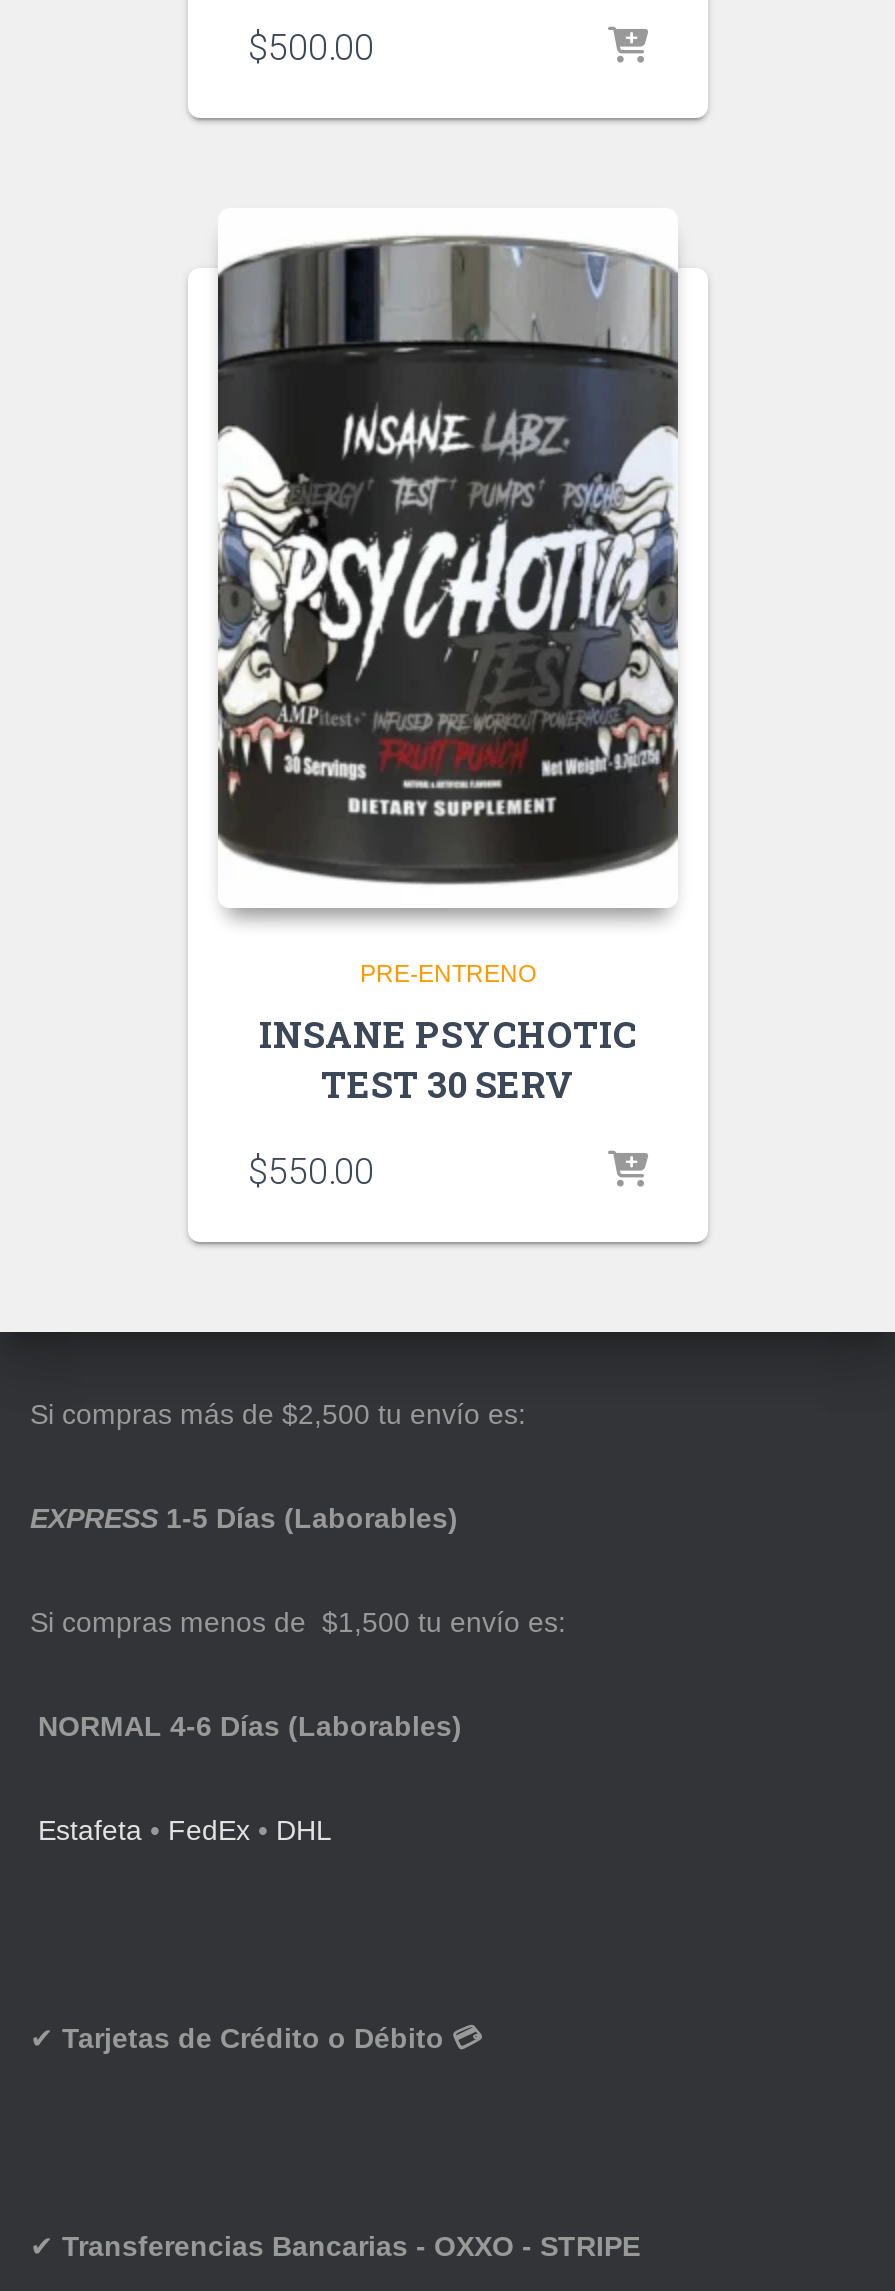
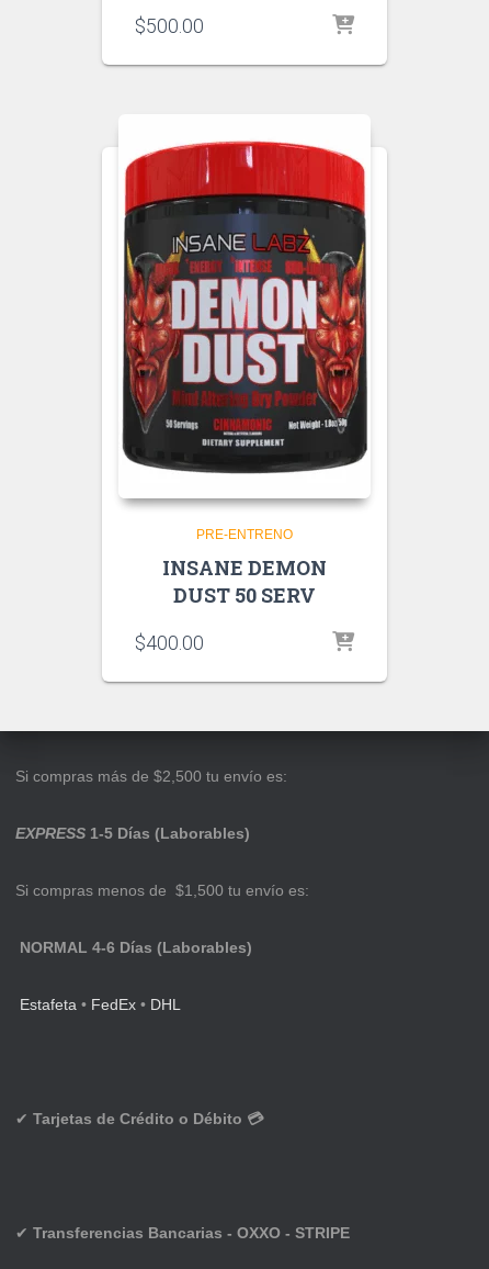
- [image]
+ [image]

- INSANE PSYCHOTIC
+ INSANE DEMON

- TEST 30 SERV
+ DUST 50 SERV

- $550.00
+ $400.00
